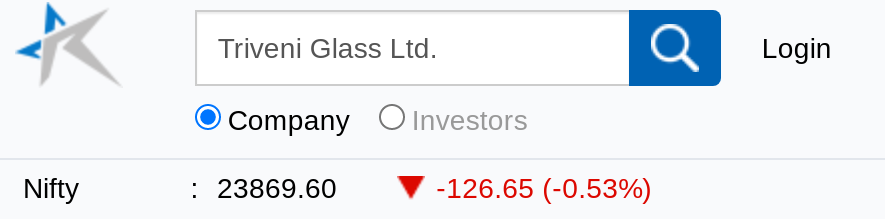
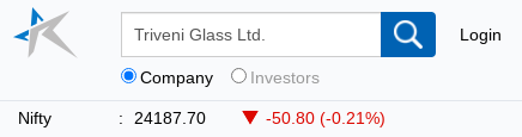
- 23869.60
+ 24187.70

- -126.65 (-0.53%)
+ -50.80 (-0.21%)
